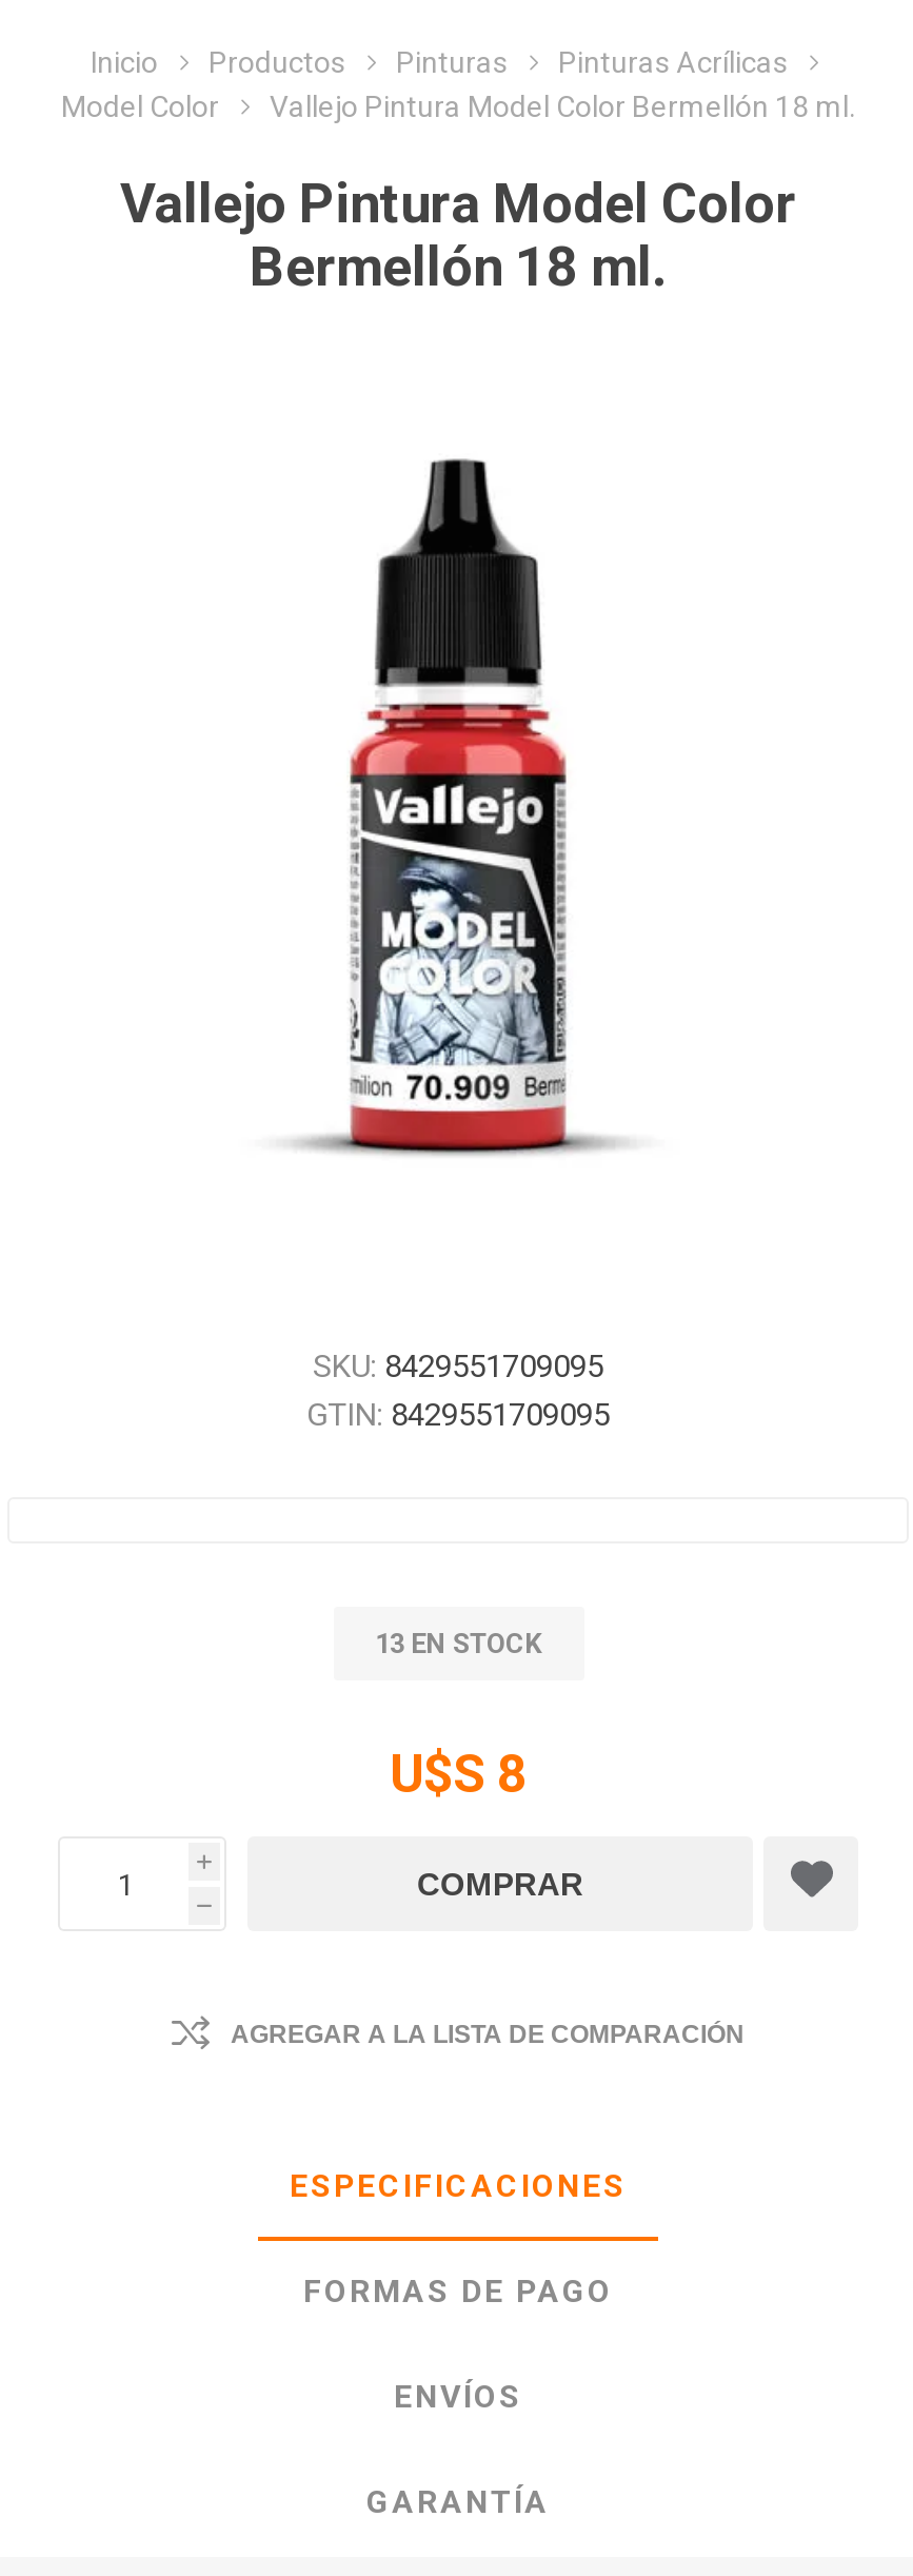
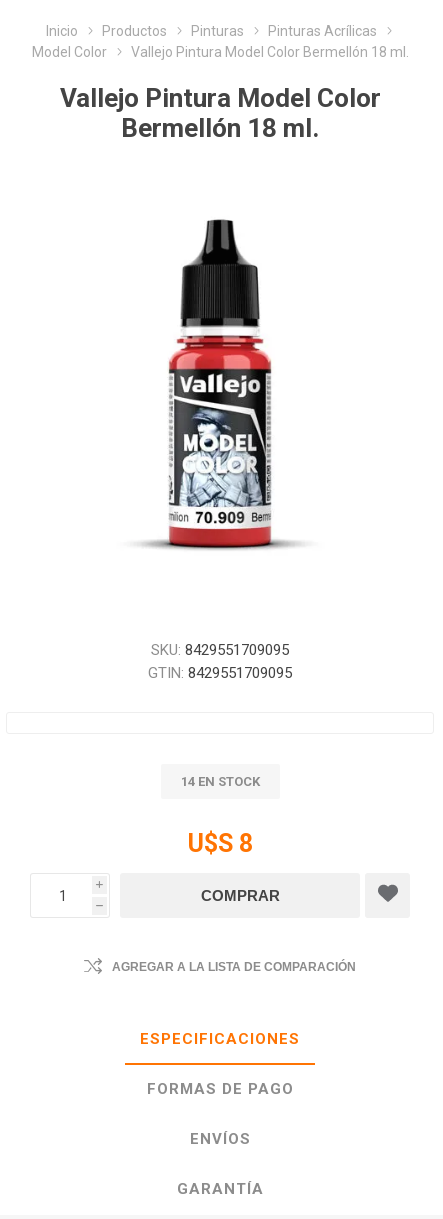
- 13 EN STOCK
+ 14 EN STOCK
